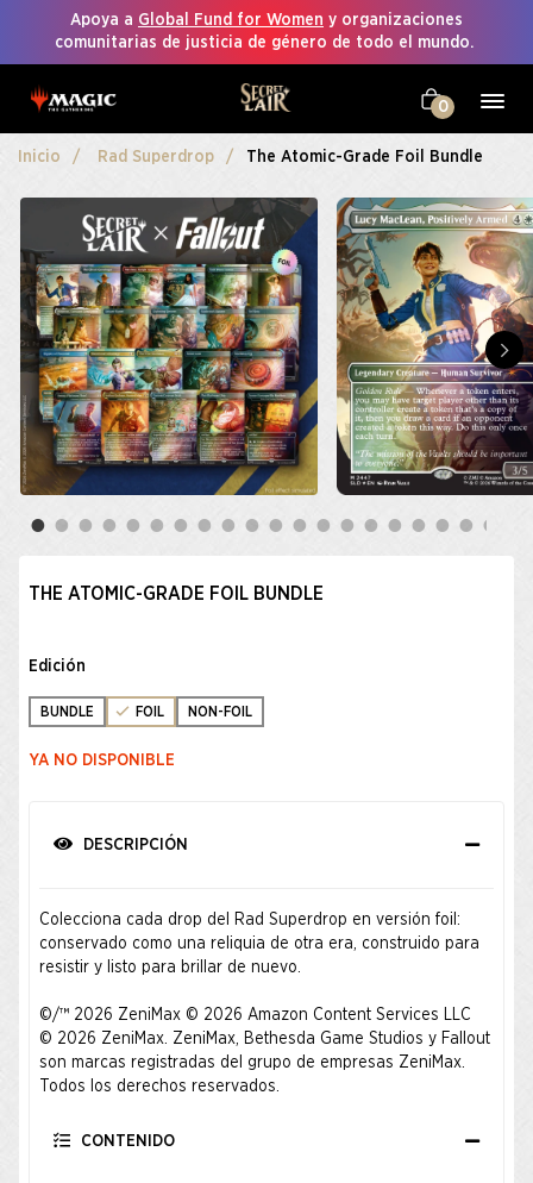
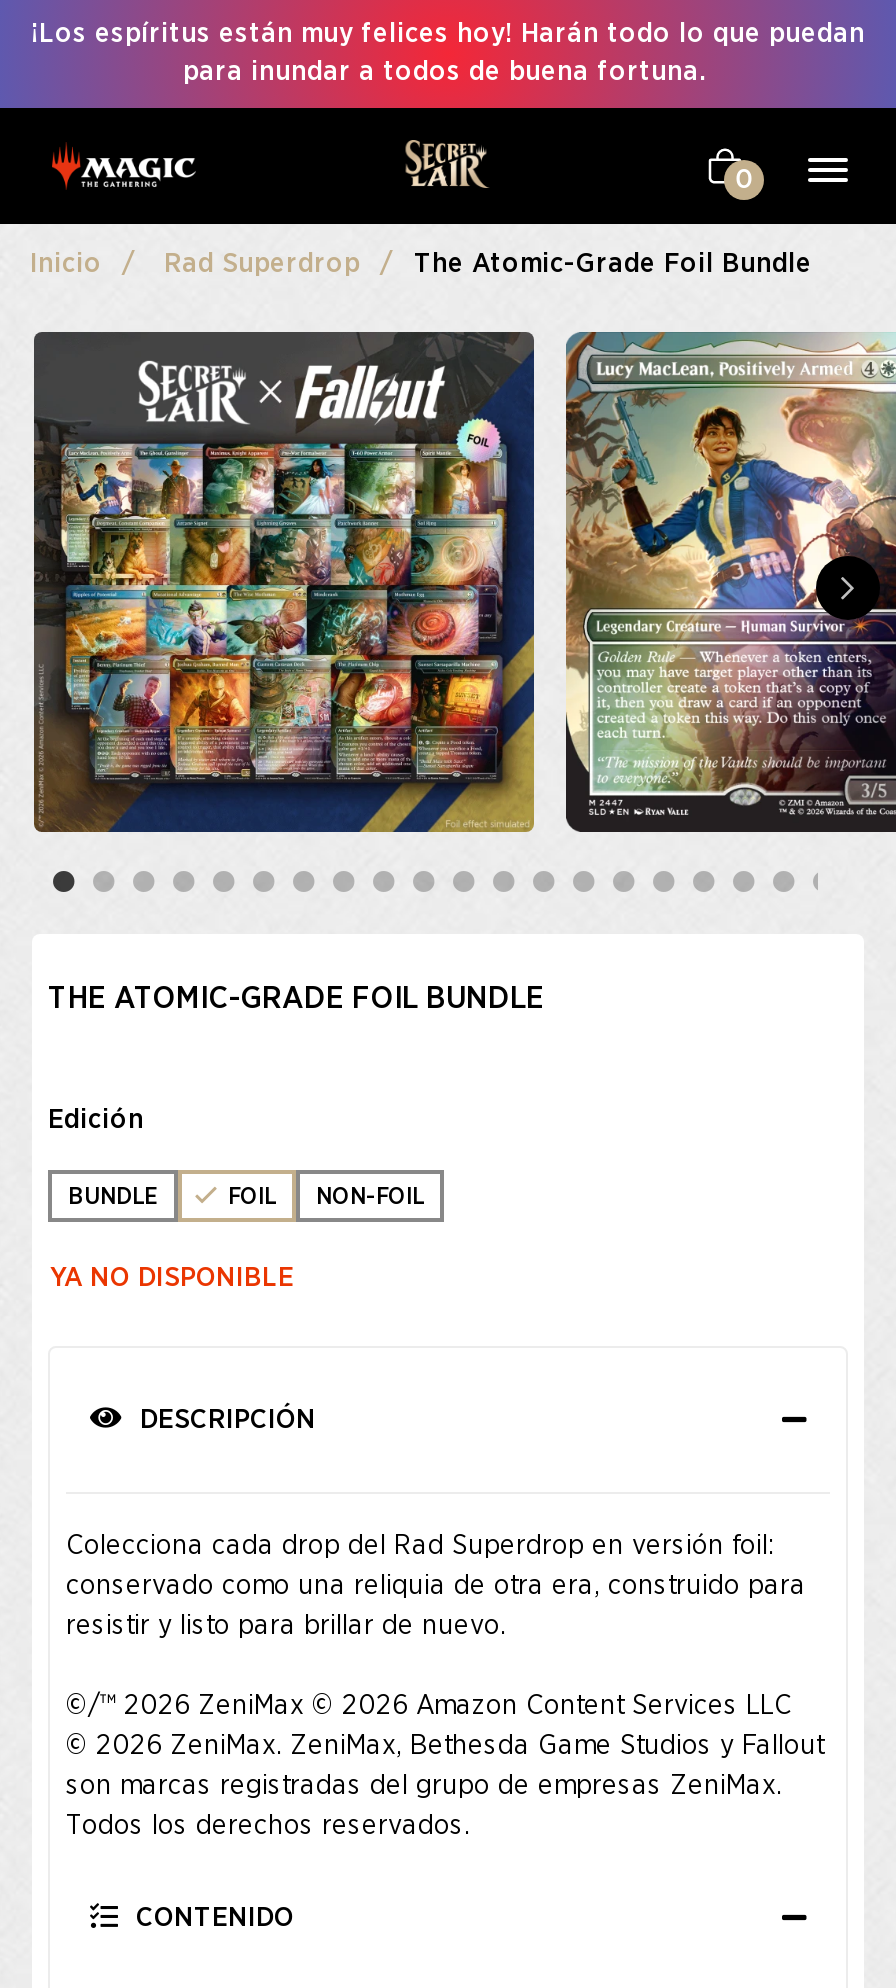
- Apoya a Global Fund for Women y organizaciones
- comunitarias de justicia de género de todo el mundo.
+ ¡Los espíritus están muy felices hoy! Harán todo lo que puedan
+ para inundar a todos de buena fortuna.
